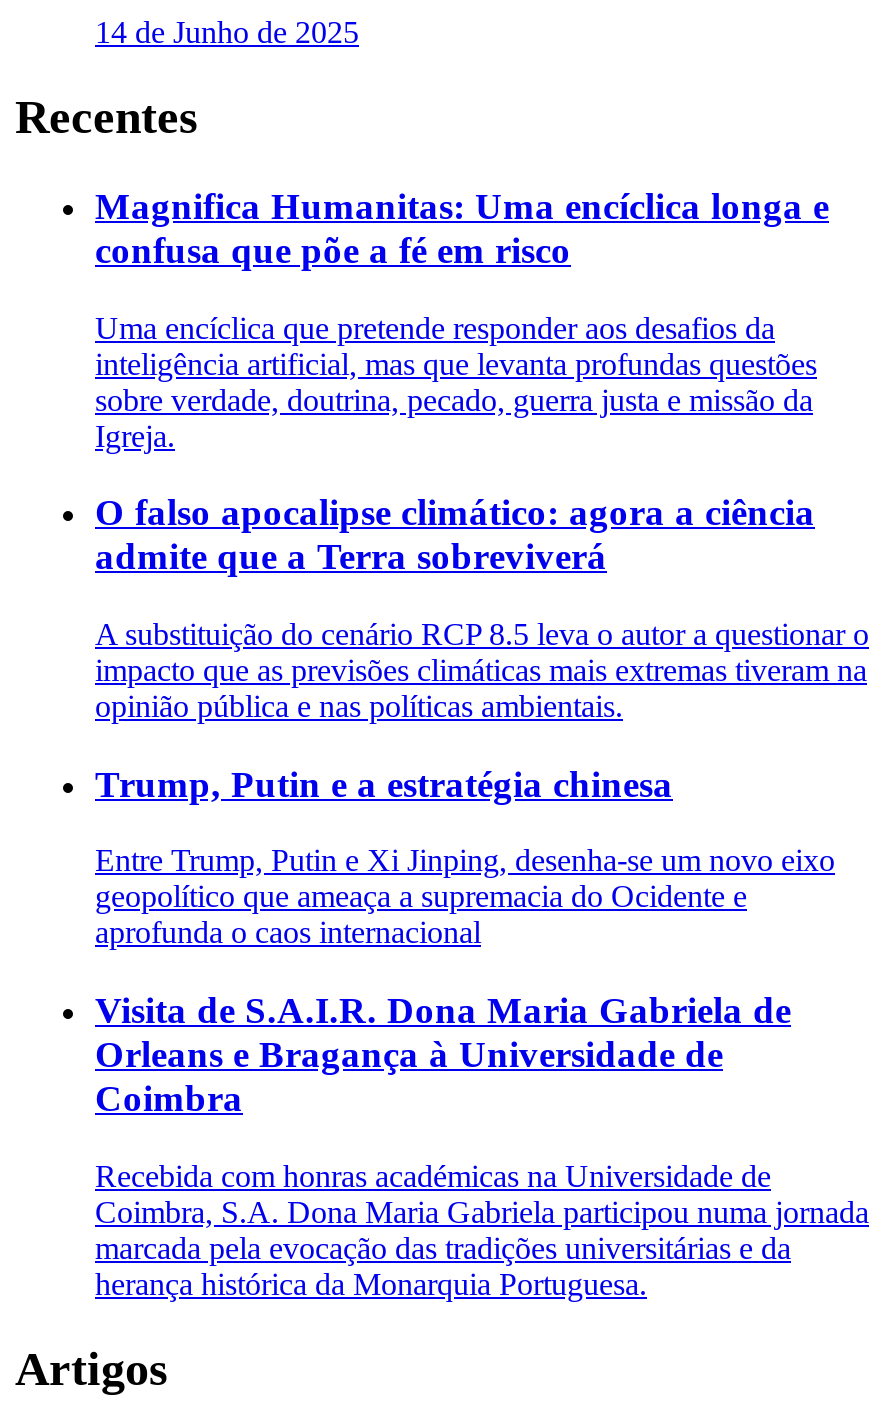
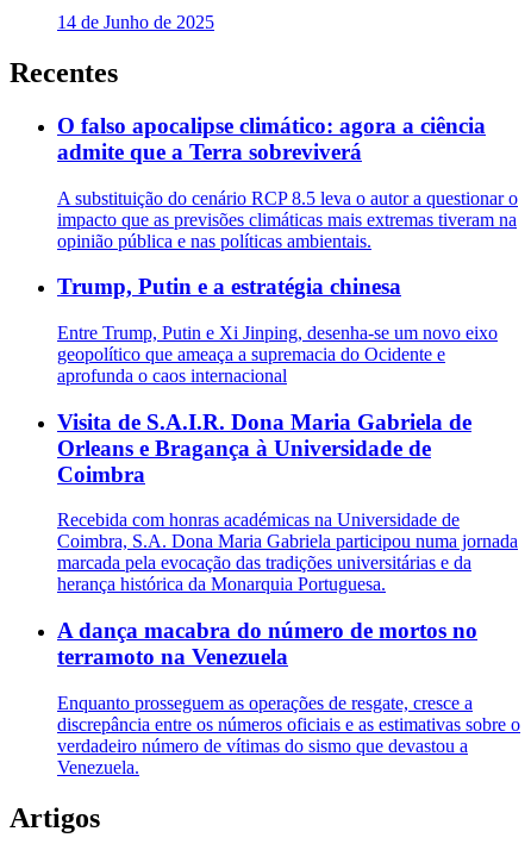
- Magnifica Humanitas: Uma encíclica longa e
- confusa que põe a fé em risco
- Uma encíclica que pretende responder aos desafios da
- inteligência artificial, mas que levanta profundas questões
- sobre verdade, doutrina, pecado, guerra justa e missão da
- Igreja.

moved up: O falso apocalipse climático: agora a ciência | admite que a Terra sobreviverá | A substituição do cenário RCP 8.5 leva o autor a questionar o | ... | marcada pela evocação das tradições universitárias e da | herança histórica da Monarquia Portuguesa.

+ A dança macabra do número de mortos no
+ terramoto na Venezuela
+ Enquanto prosseguem as operações de resgate, cresce a
+ discrepância entre os números oficiais e as estimativas sobre o
+ verdadeiro número de vítimas do sismo que devastou a
+ Venezuela.
